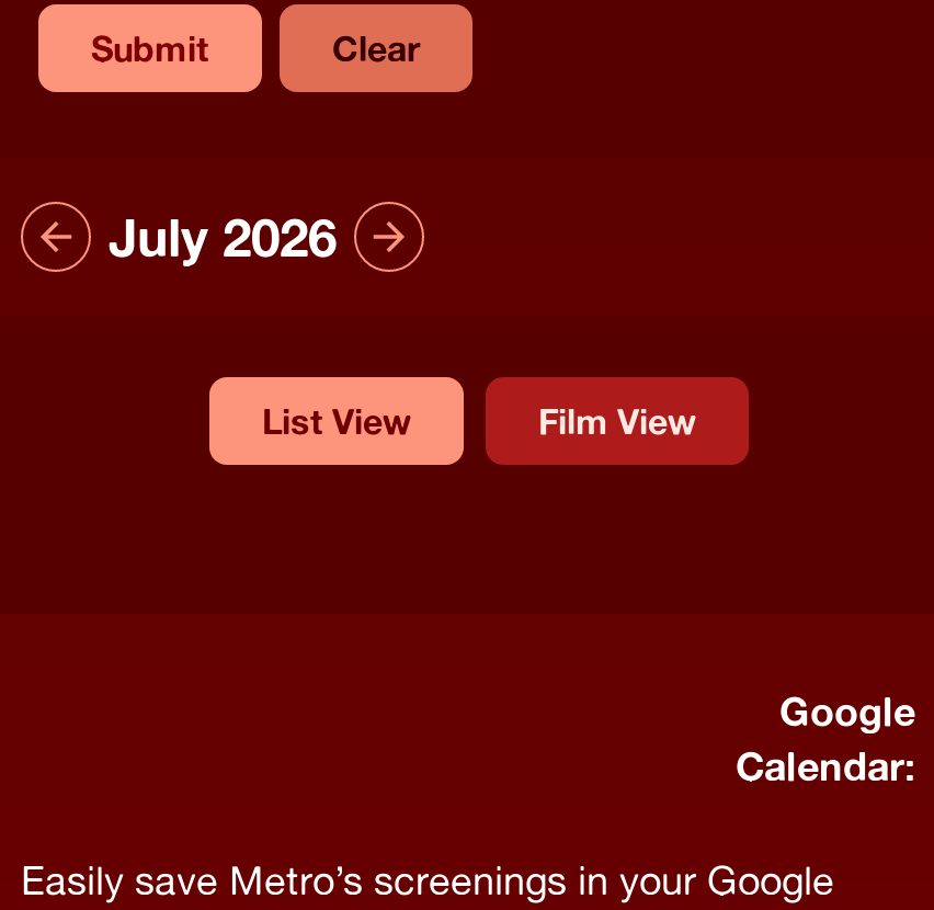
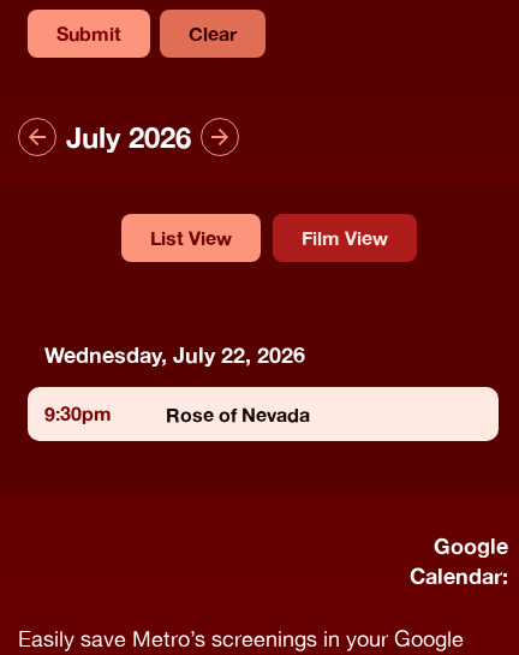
+ Wednesday, July 22, 2026
+ 9:30pm
+ Rose of Nevada
